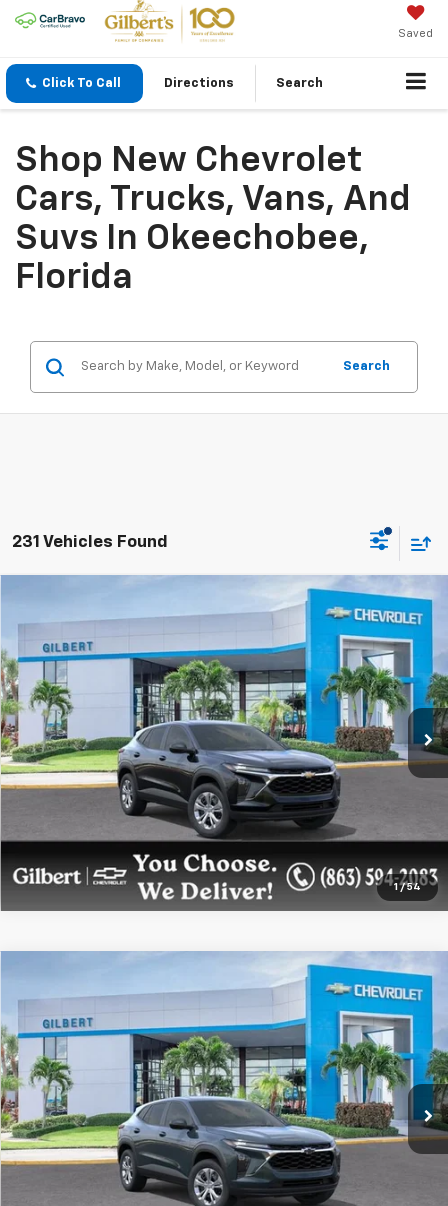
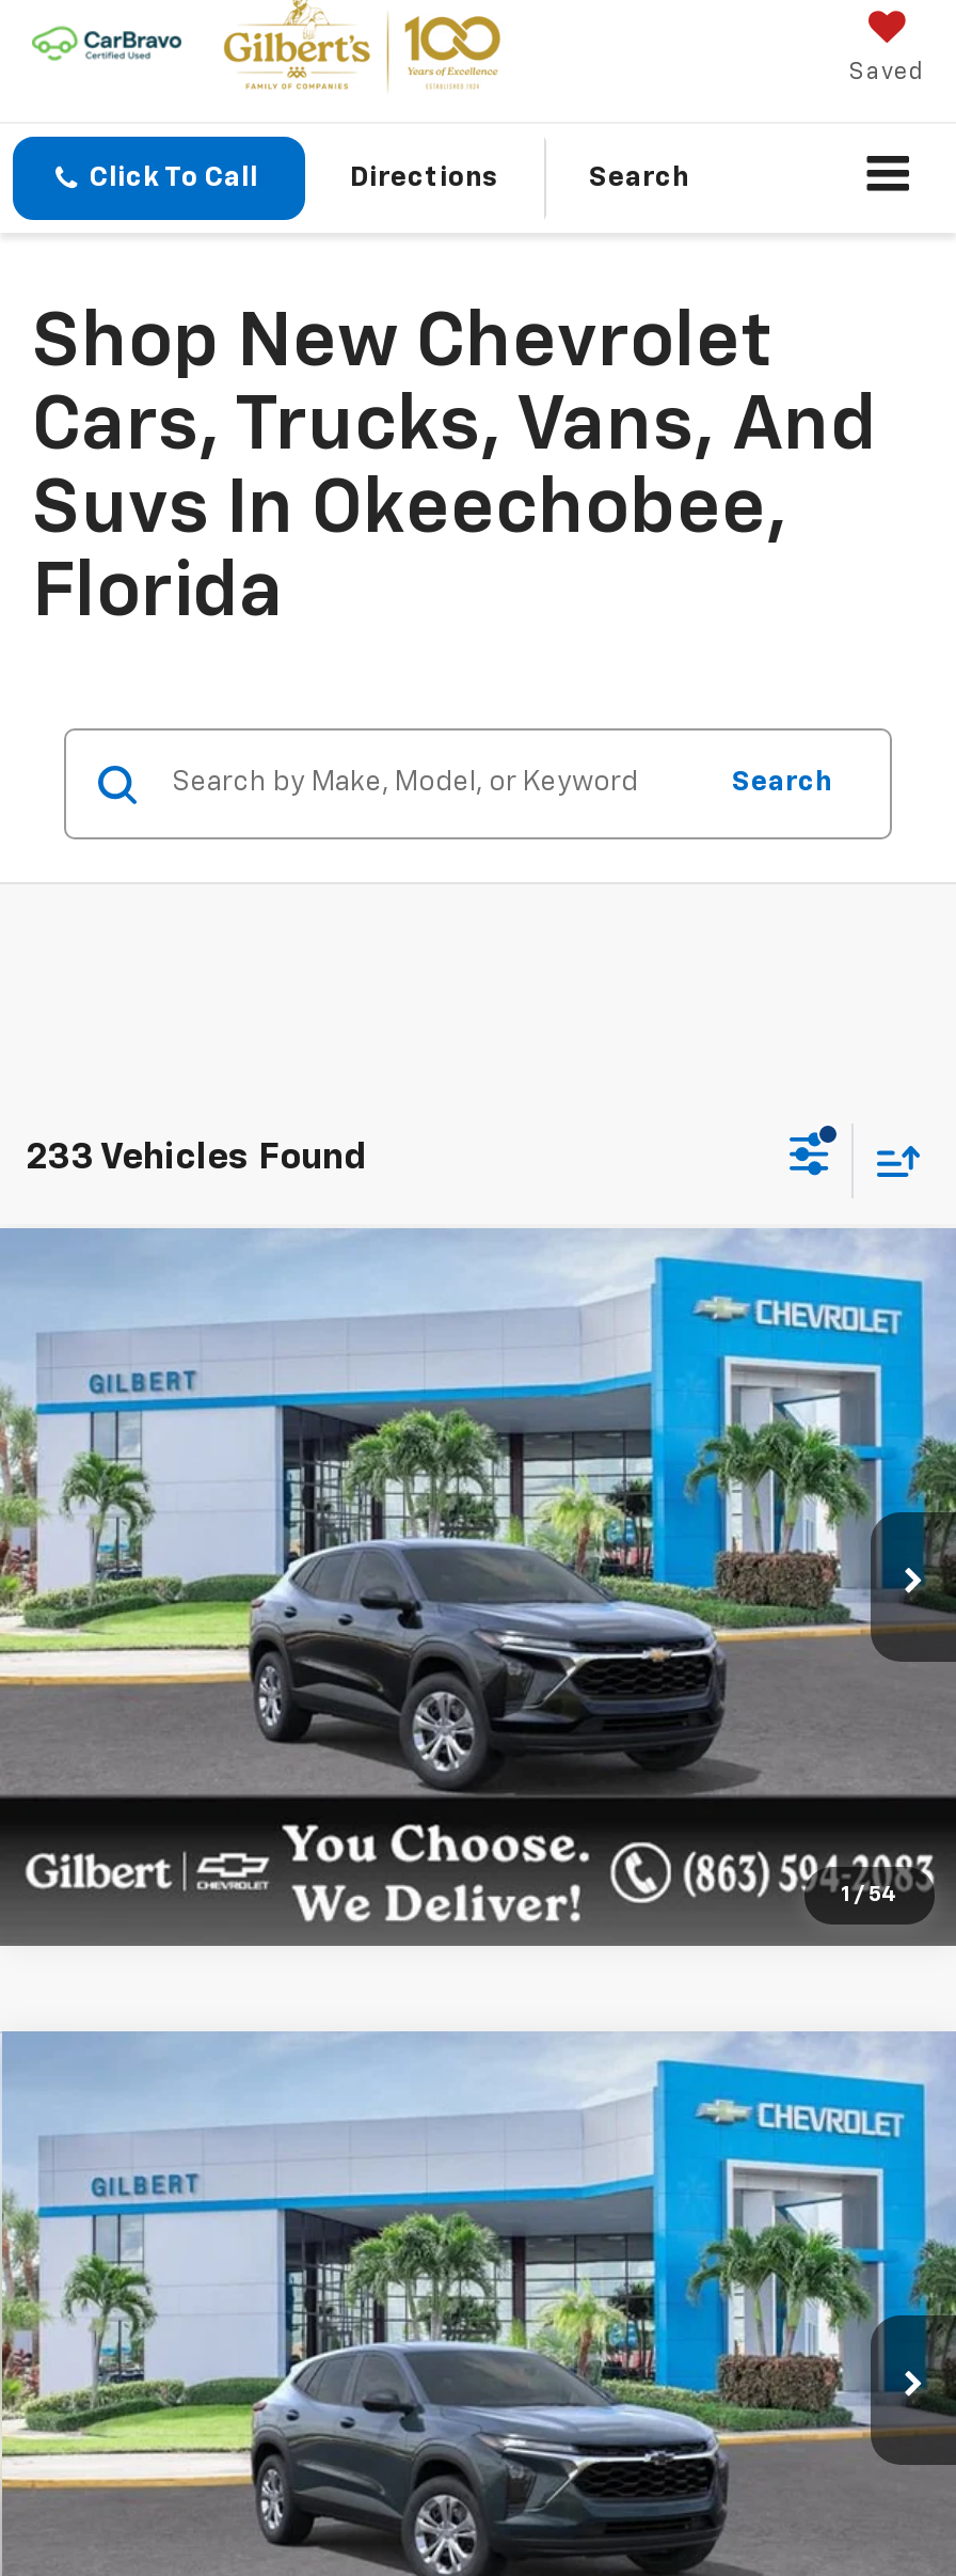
- 231 Vehicles Found
+ 233 Vehicles Found
